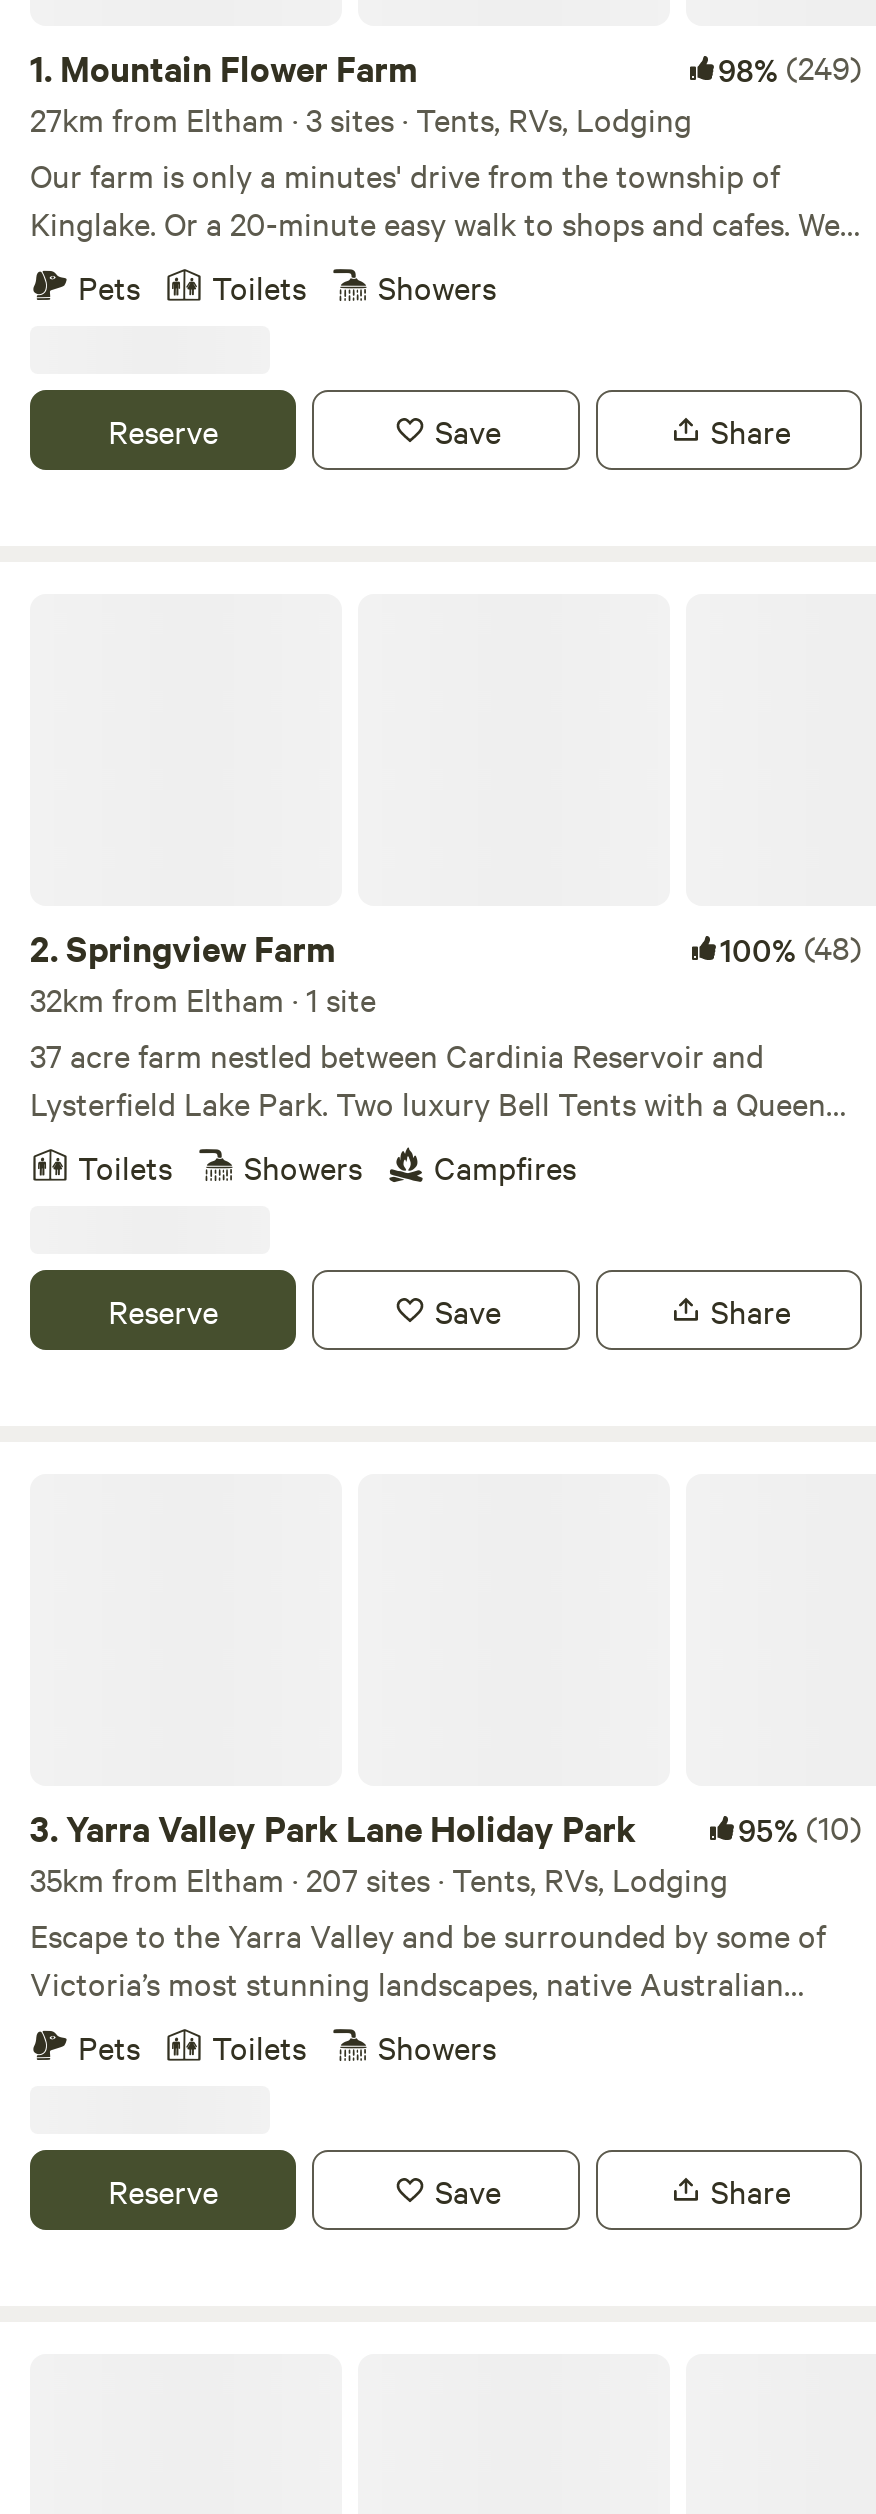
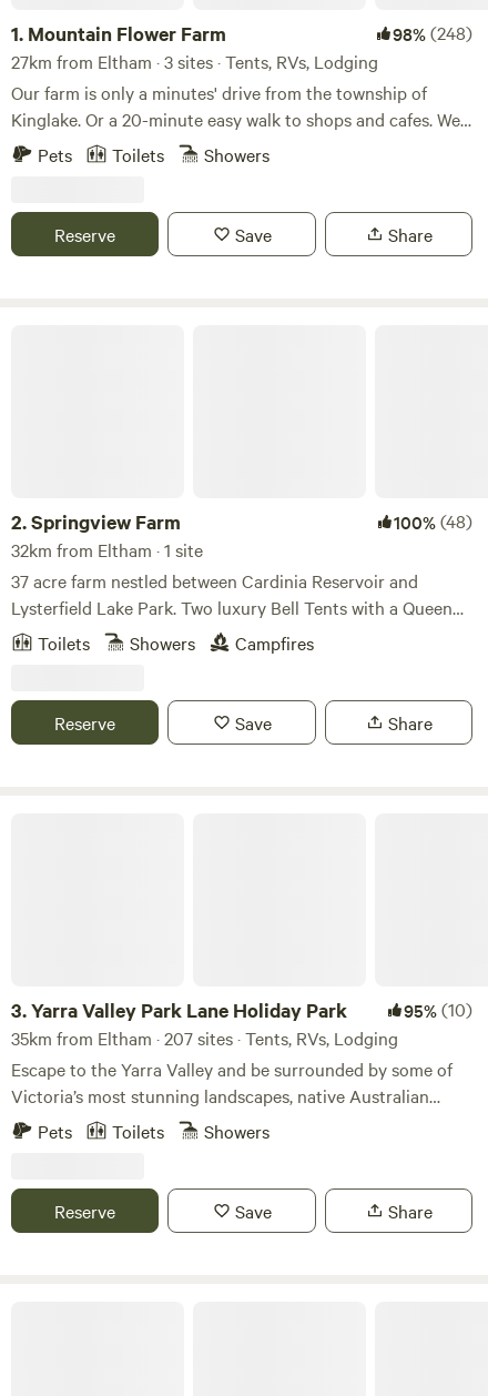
- 98% (249)
+ 98% (248)
